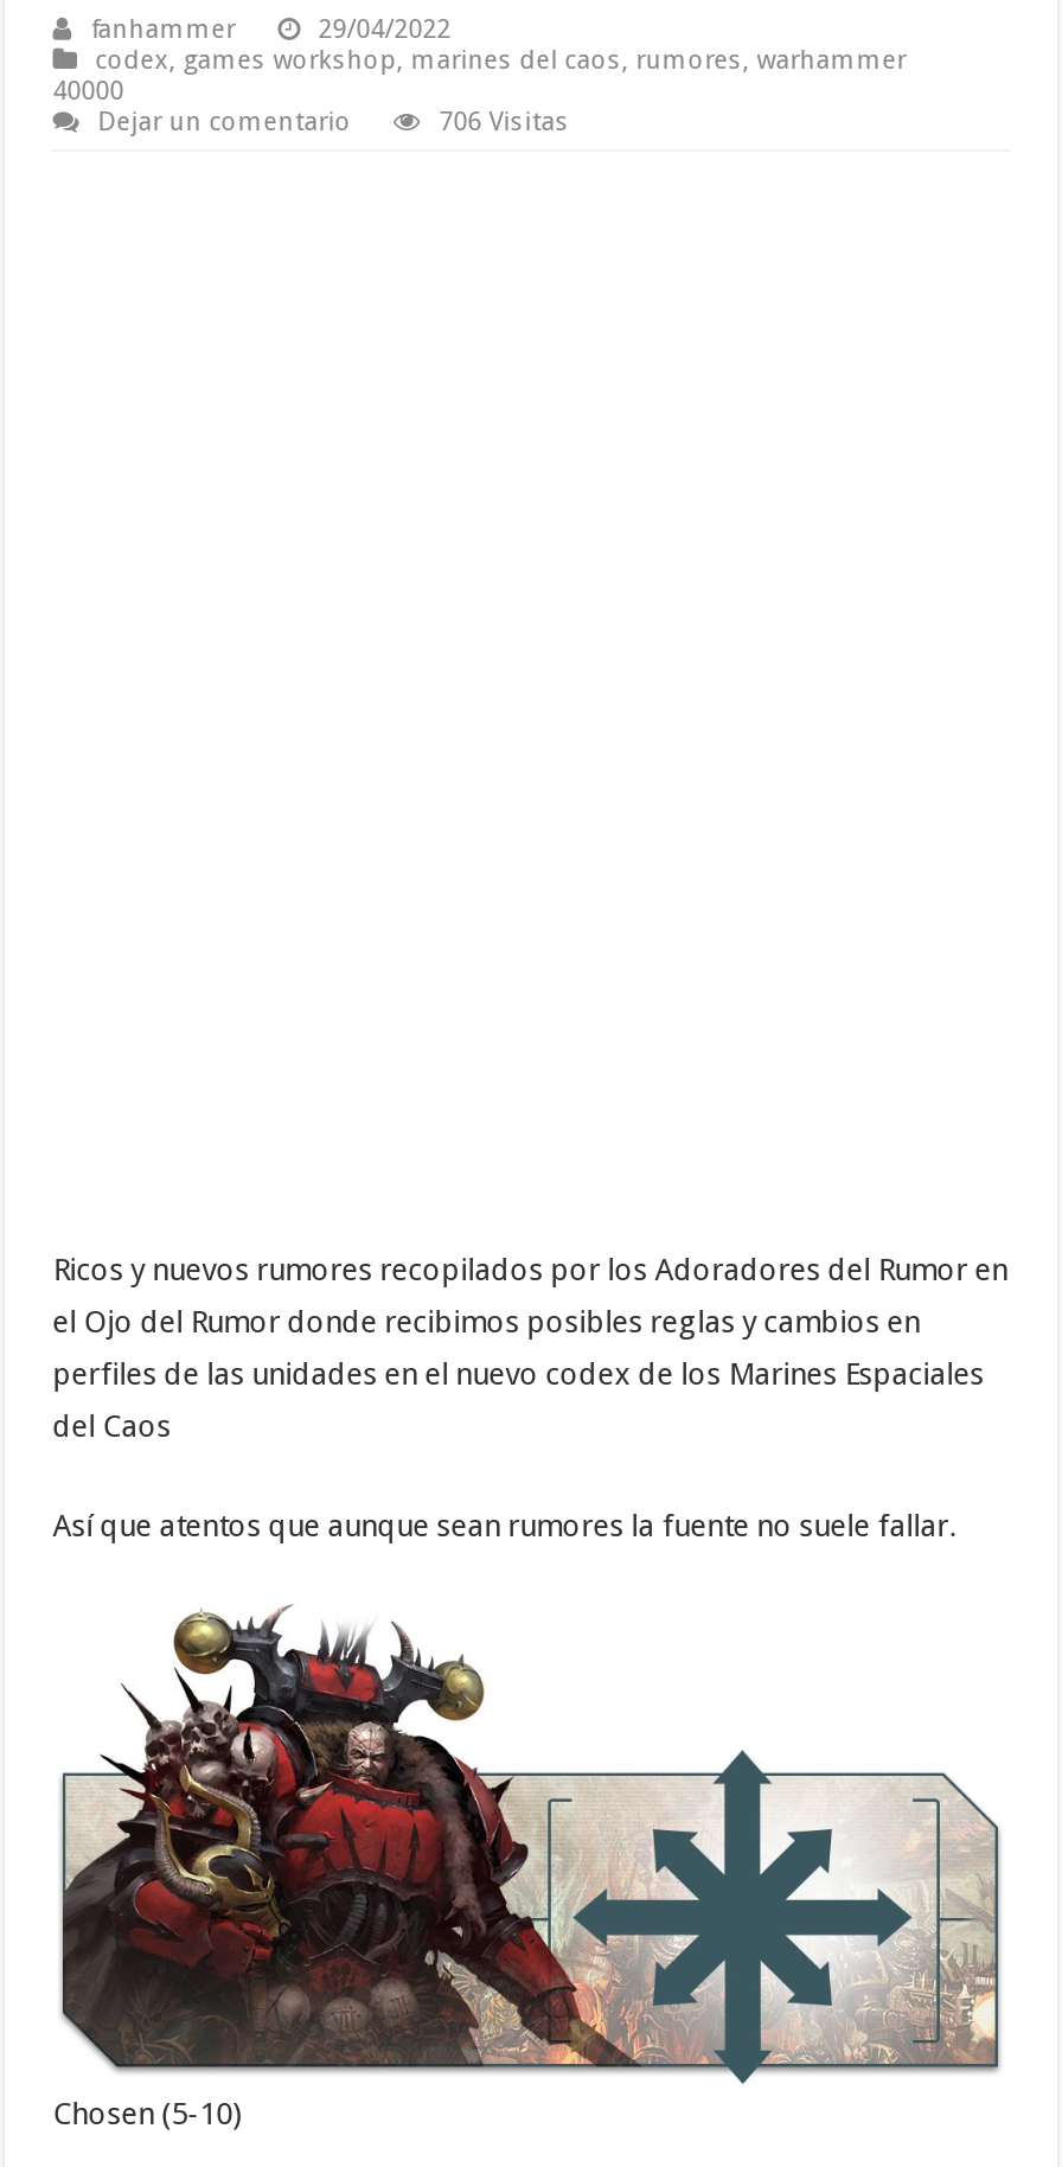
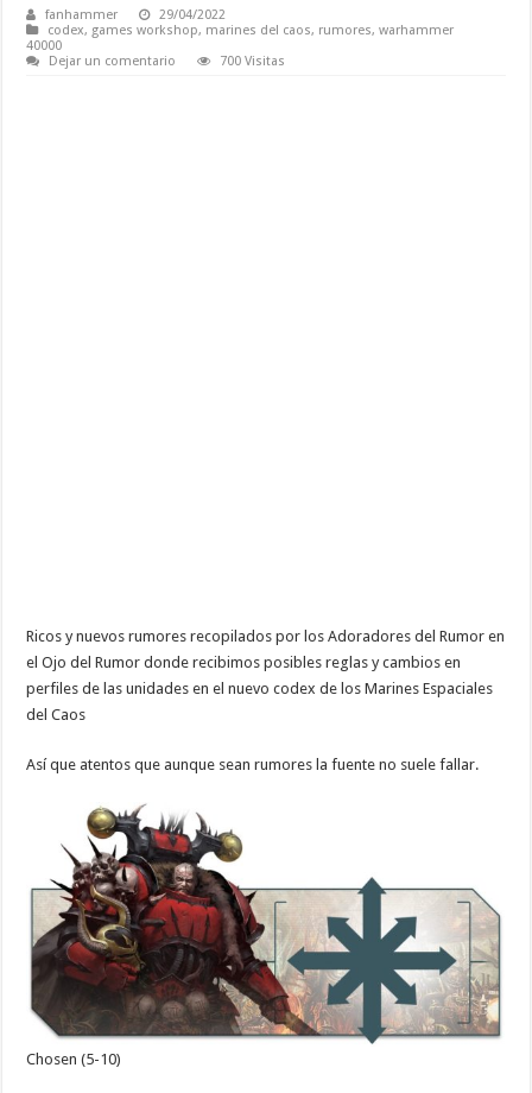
- 706 Visitas
+ 700 Visitas
